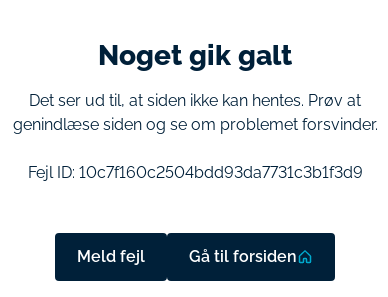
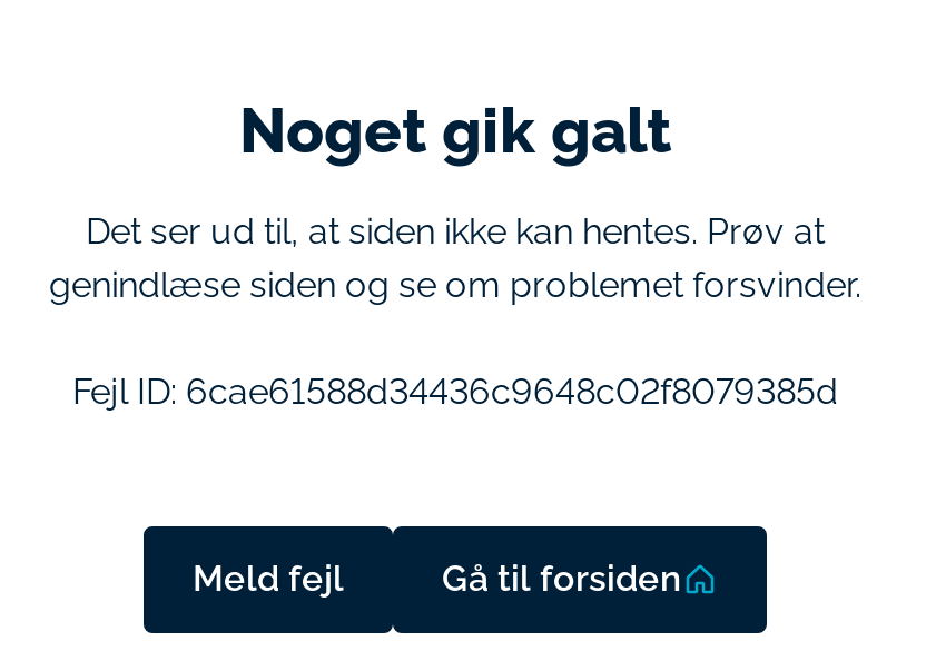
- Fejl ID: 10c7f160c2504bdd93da7731c3b1f3d9
+ Fejl ID: 6cae61588d34436c9648c02f8079385d
